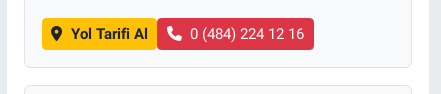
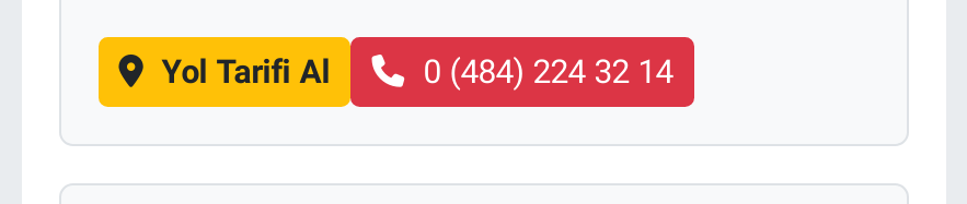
- 0 (484) 224 12 16
+ 0 (484) 224 32 14
